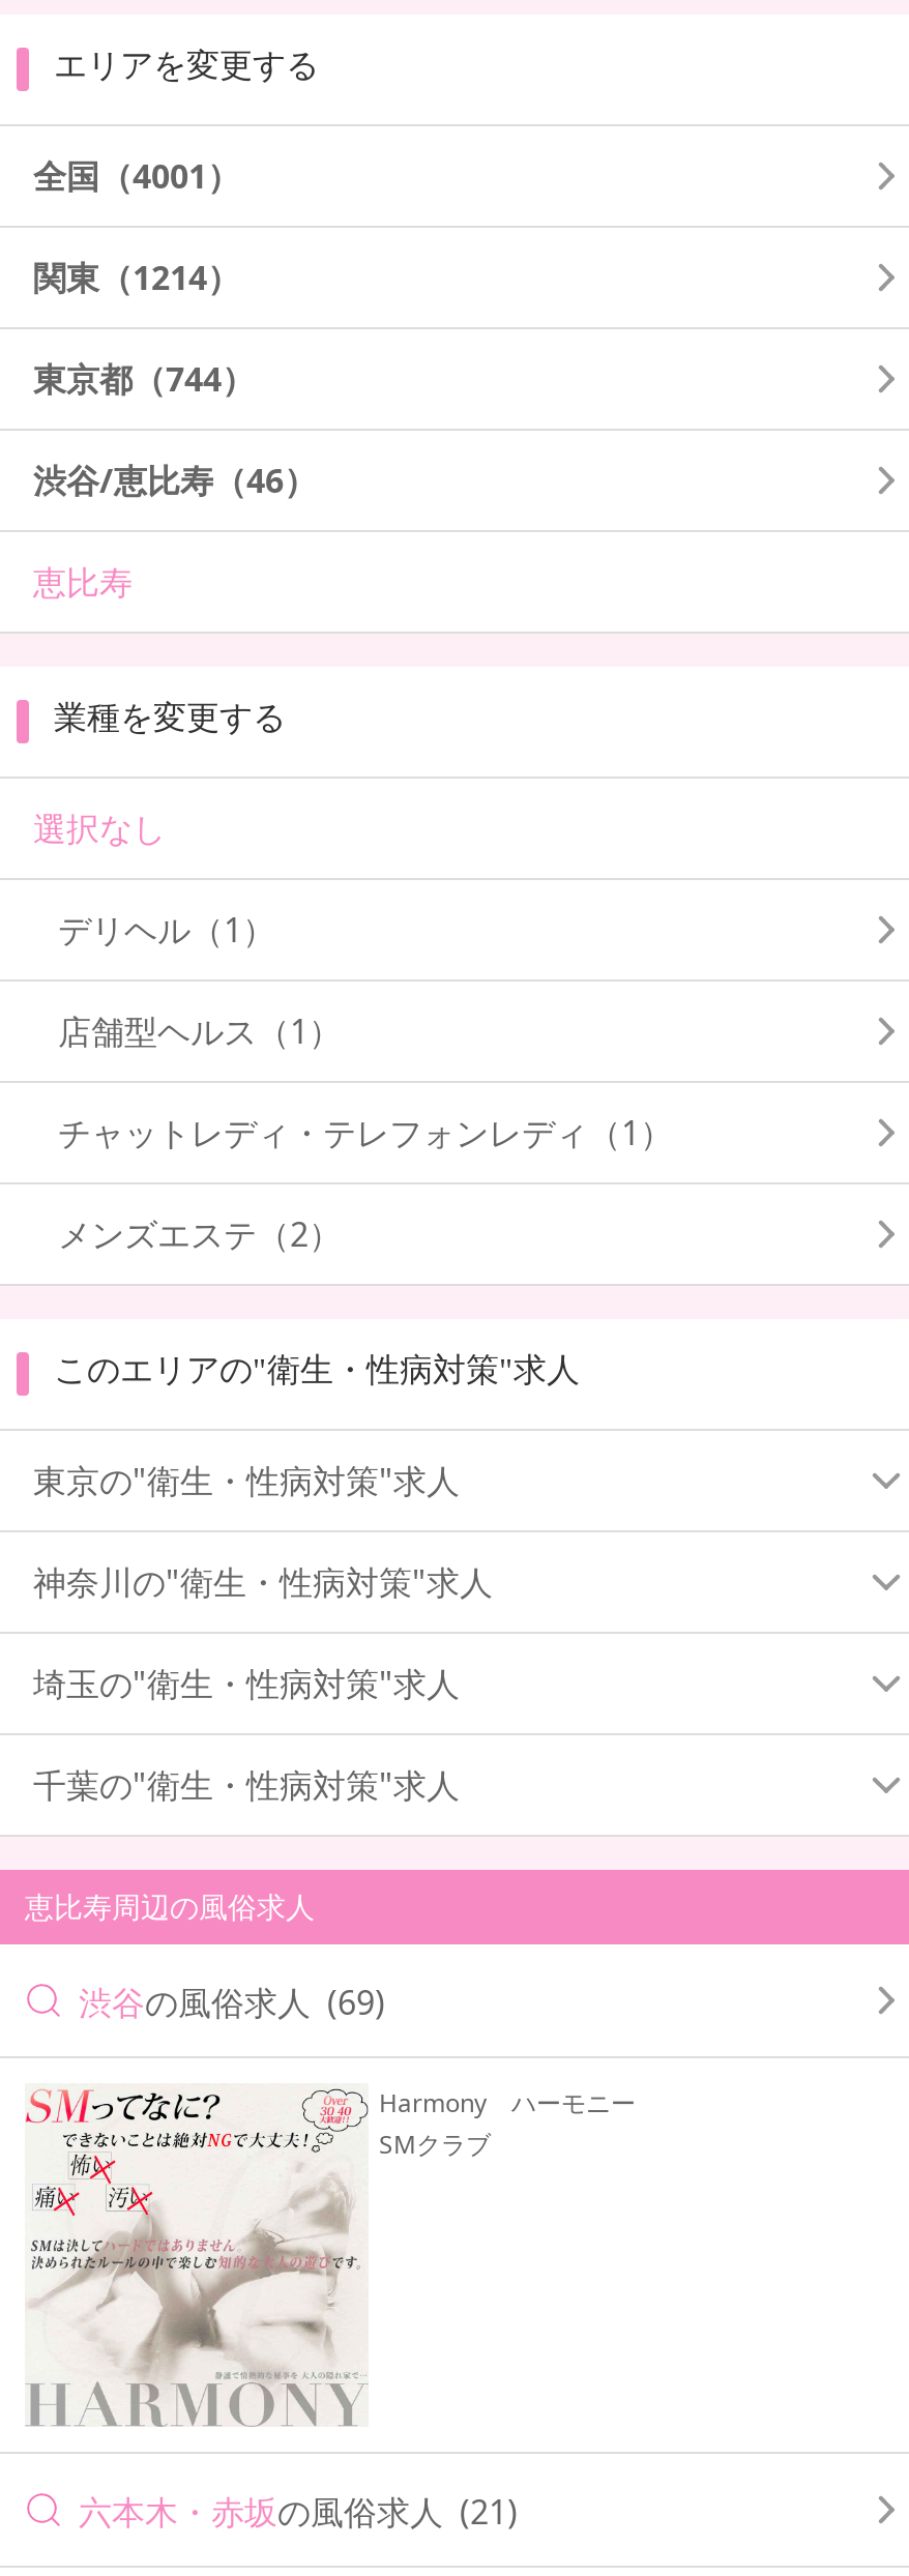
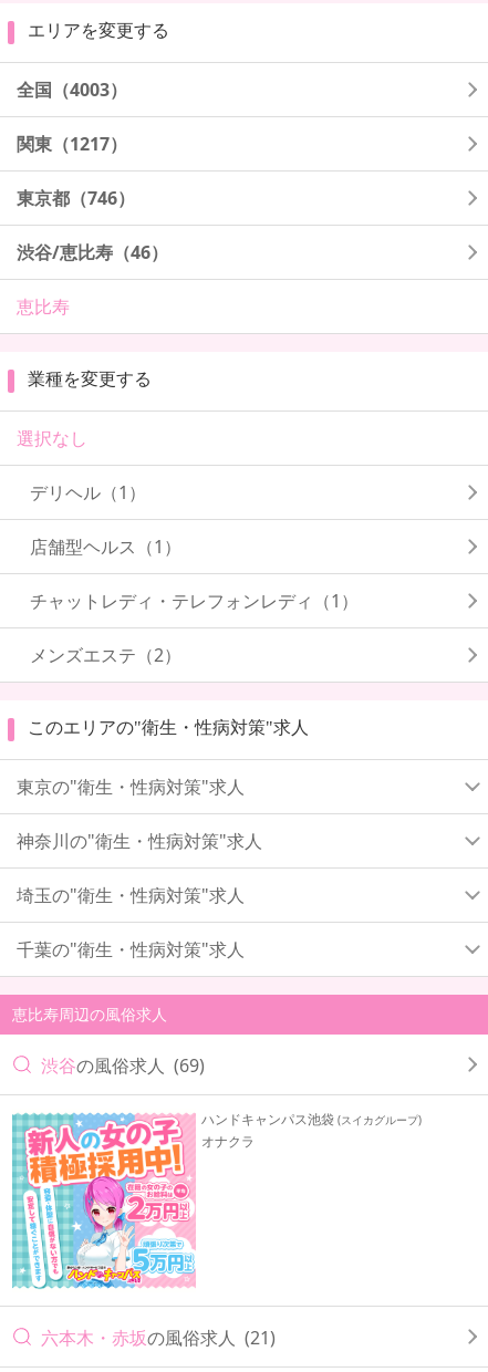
- 全国（4001）
+ 全国（4003）

- 関東（1214）
+ 関東（1217）

- 東京都（744）
+ 東京都（746）

- [image]
- Harmony ハーモニー
- SMクラブ
+ [image]
+ ハンドキャンパス池袋(スイカグループ)
+ オナクラ
